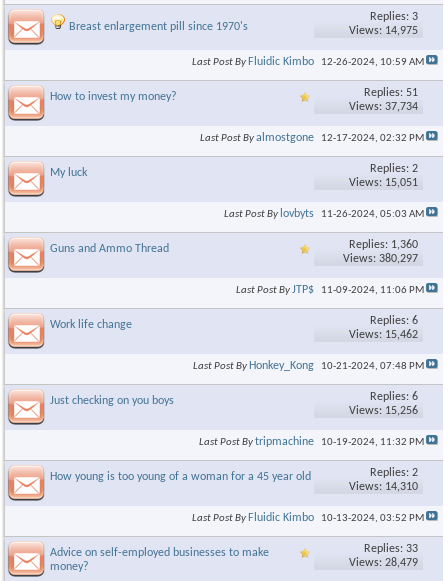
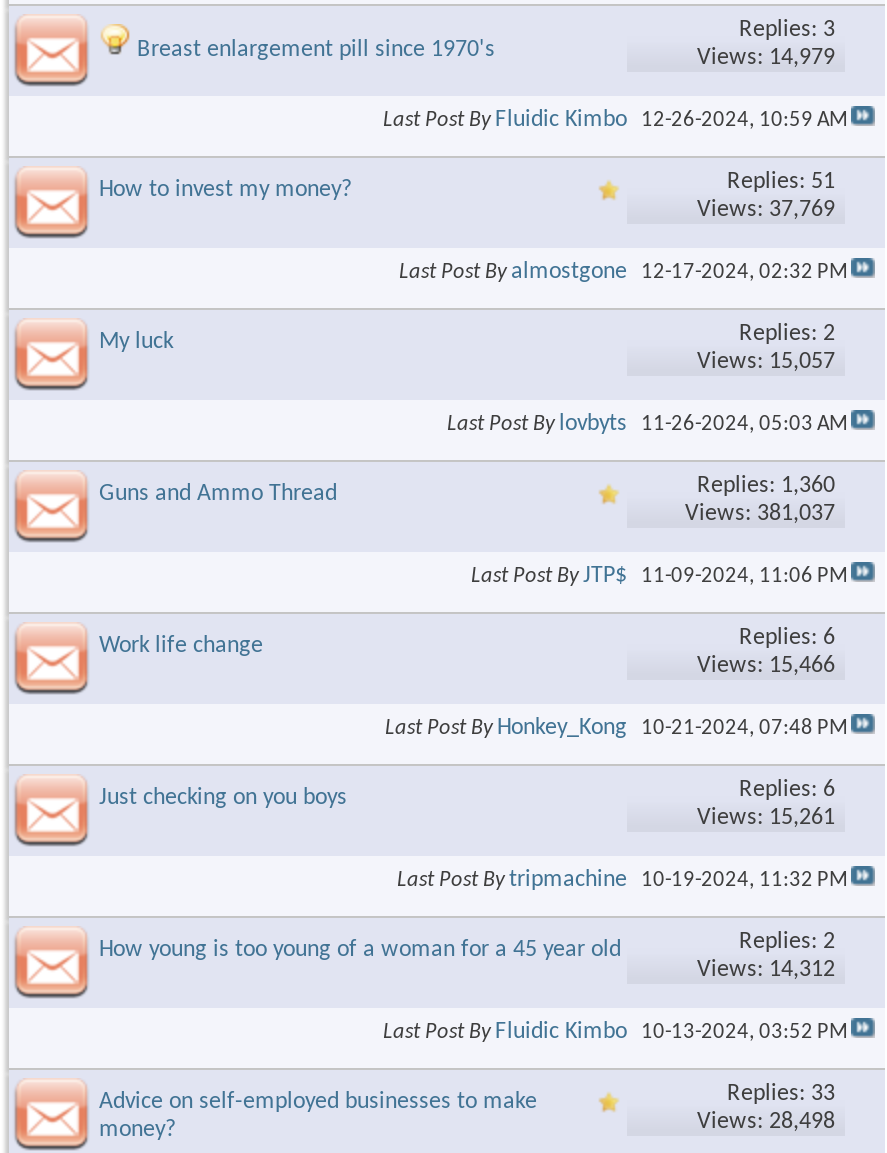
- Views: 14,975
+ Views: 14,979

- Views: 37,734
+ Views: 37,769

- Views: 15,051
+ Views: 15,057

- Views: 380,297
+ Views: 381,037

- Views: 15,462
+ Views: 15,466

- Views: 15,256
+ Views: 15,261

- Views: 14,310
+ Views: 14,312

- Views: 28,479
+ Views: 28,498
